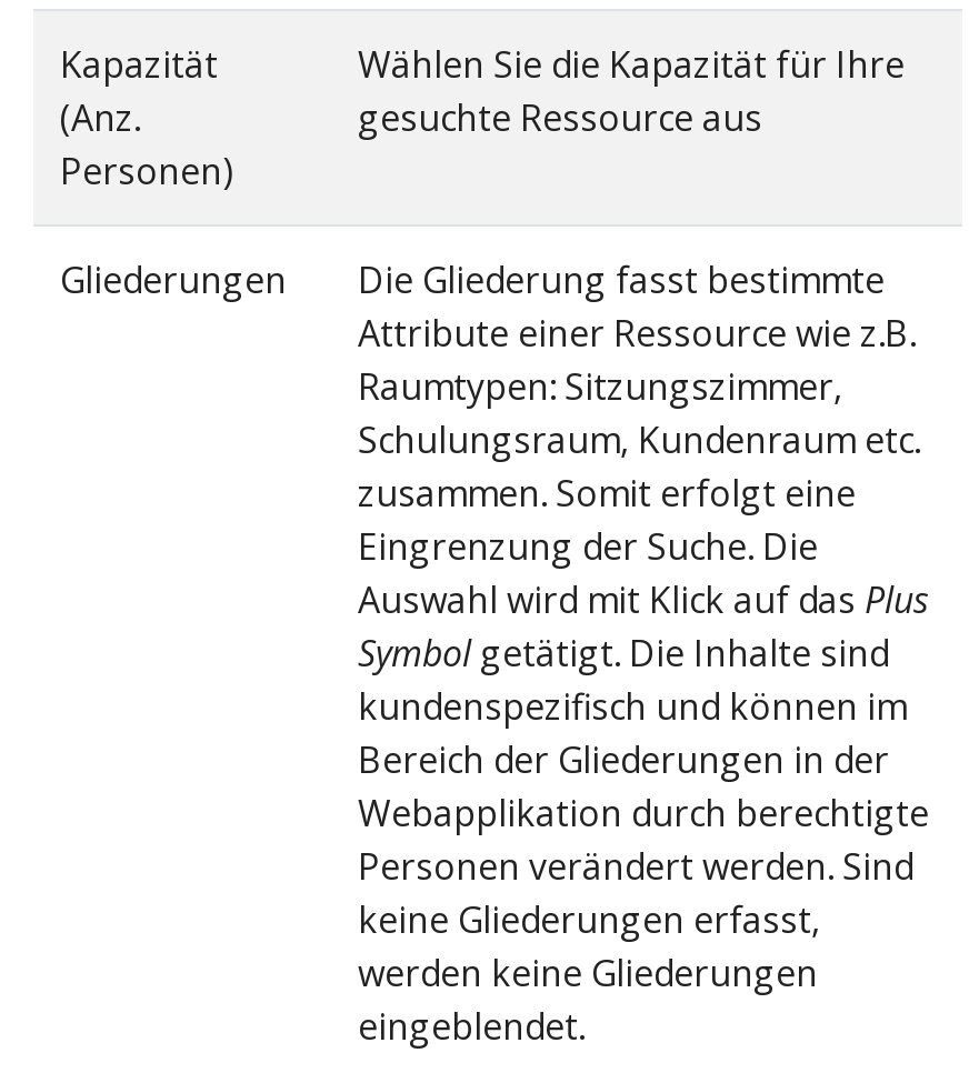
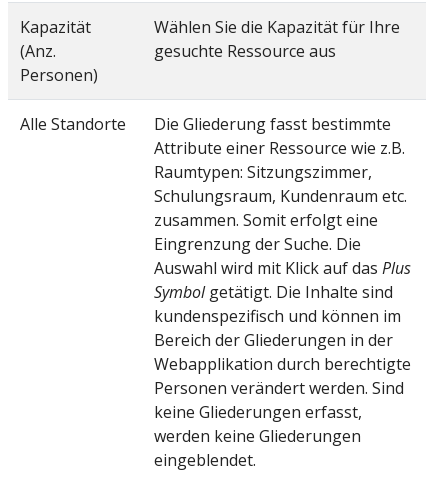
- Gliederungen
+ Alle Standorte
